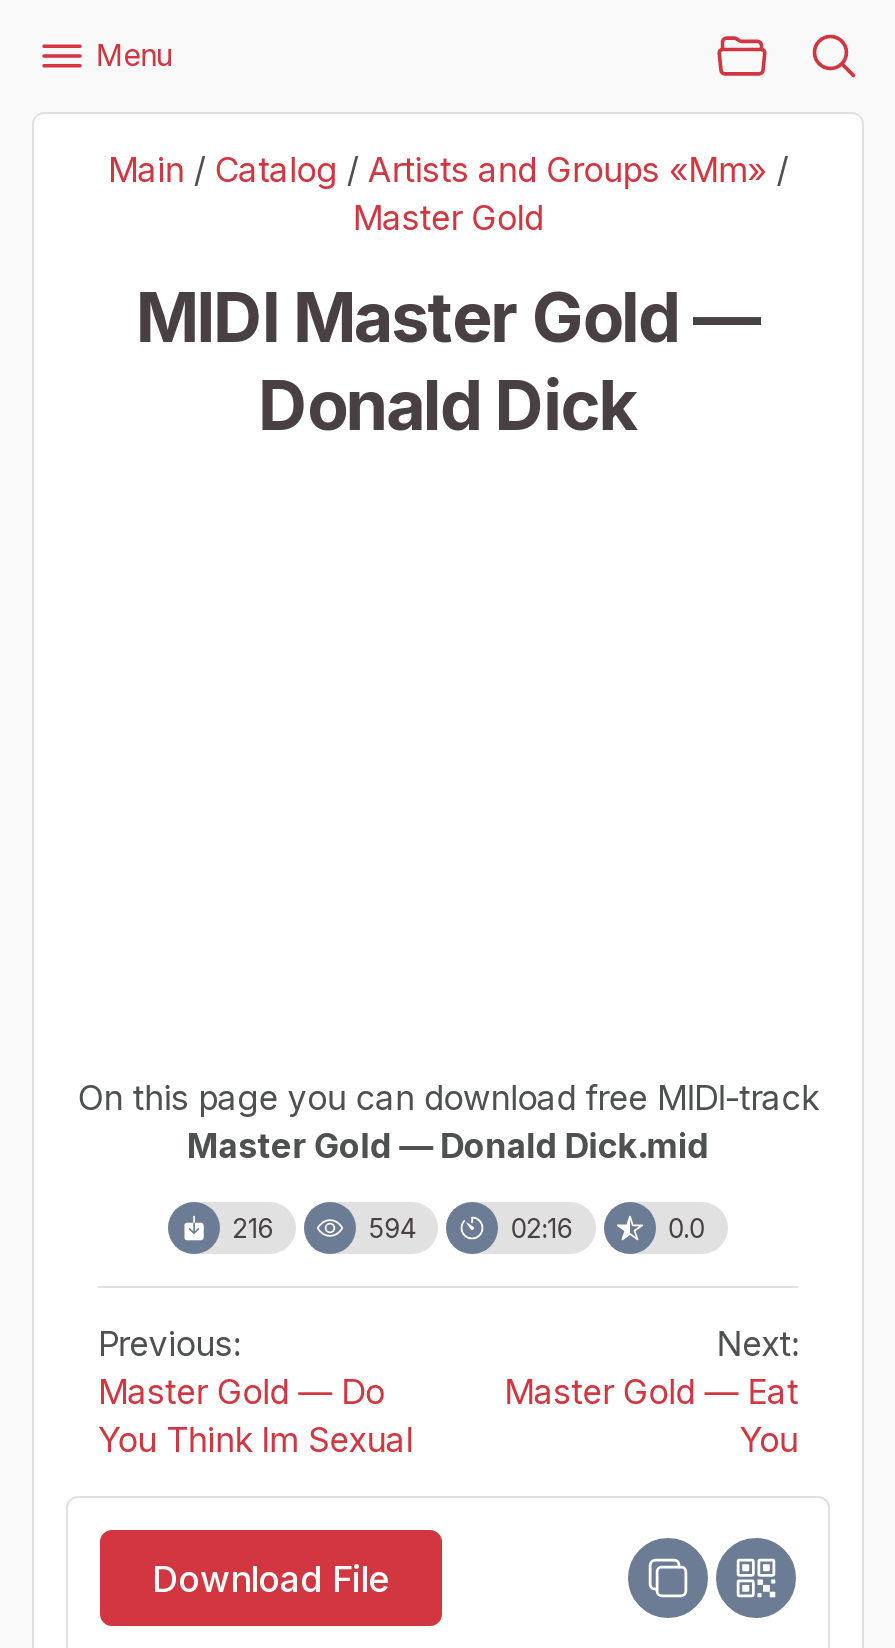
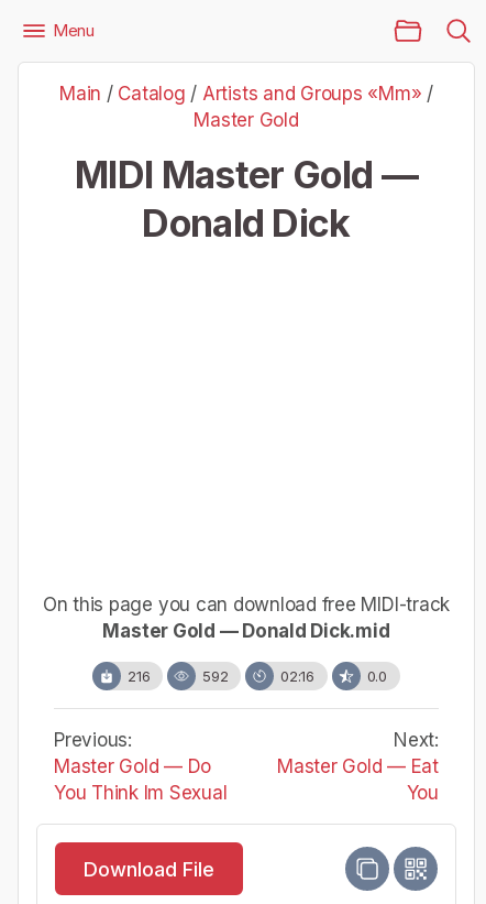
- 594
+ 592
